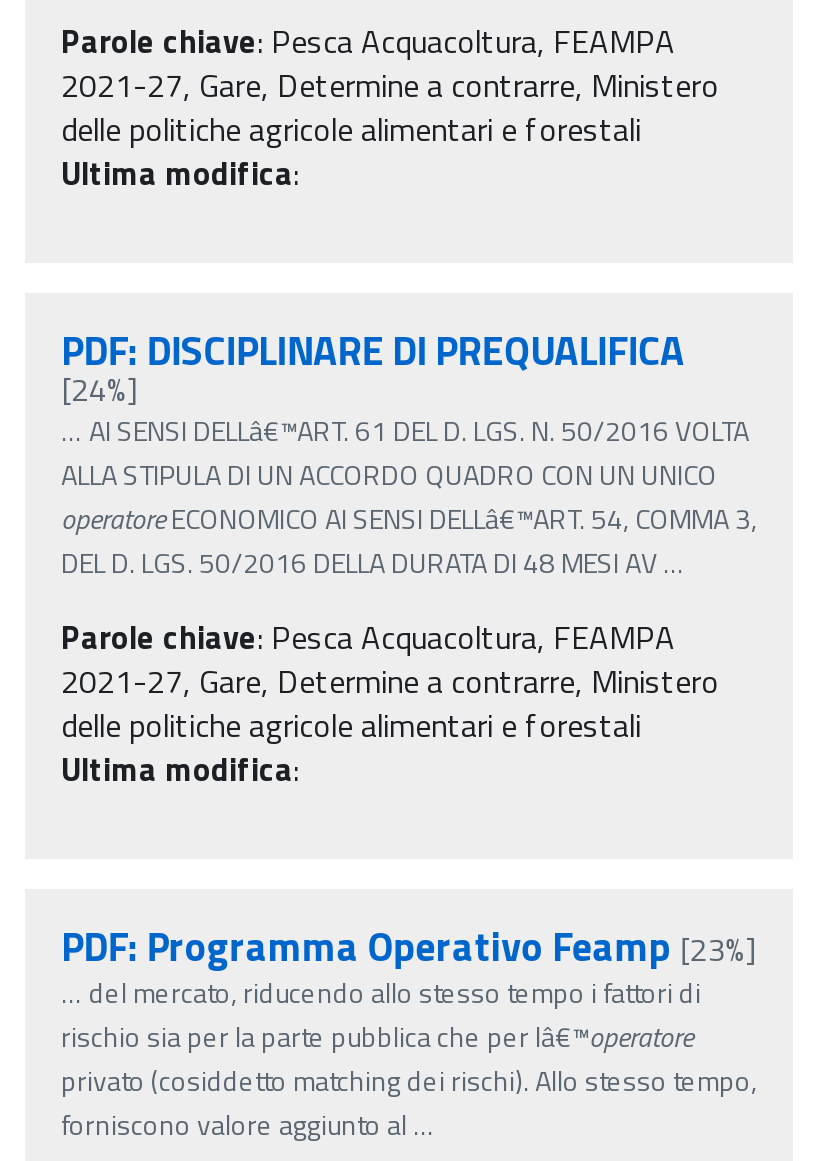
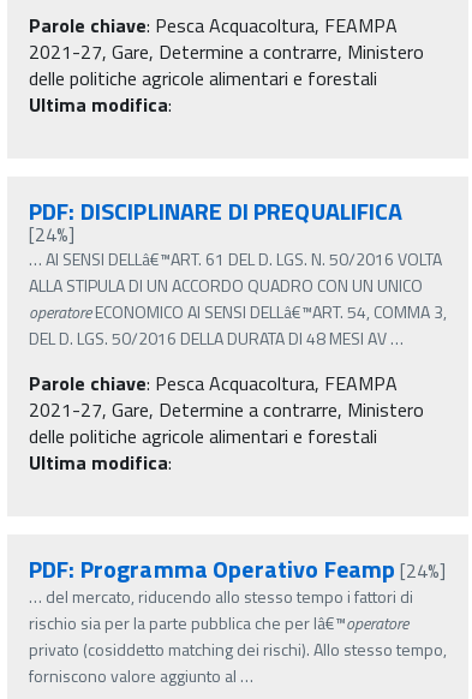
- PDF: Programma Operativo Feamp [23%]
+ PDF: Programma Operativo Feamp [24%]
